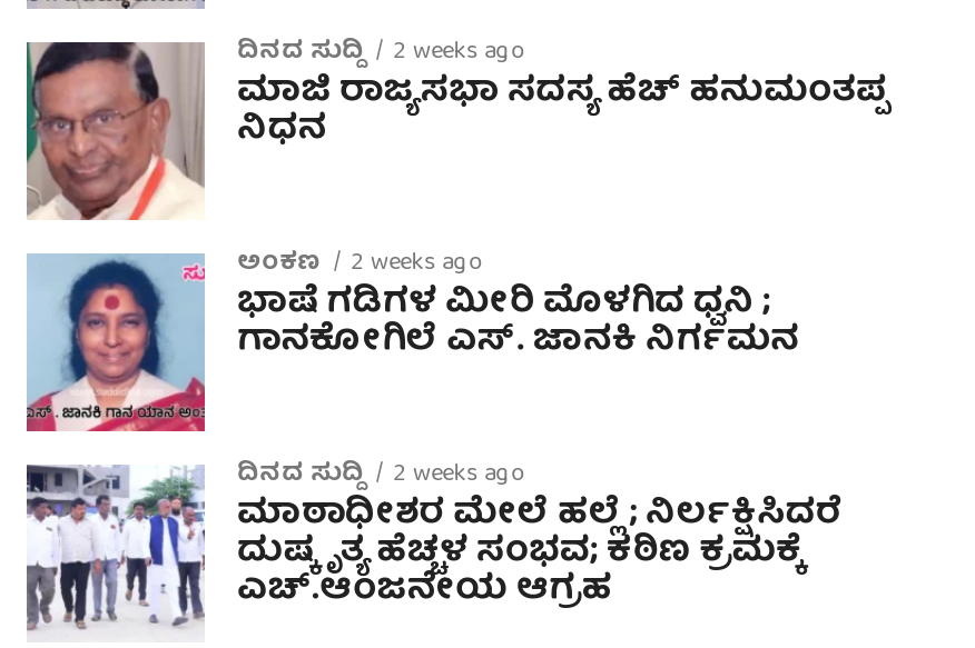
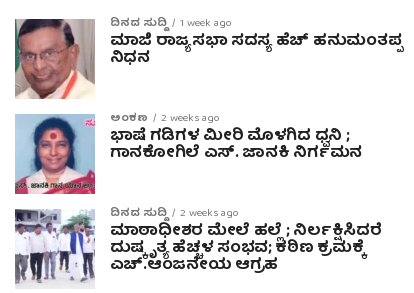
- 2 weeks ago
+ 1 week ago
